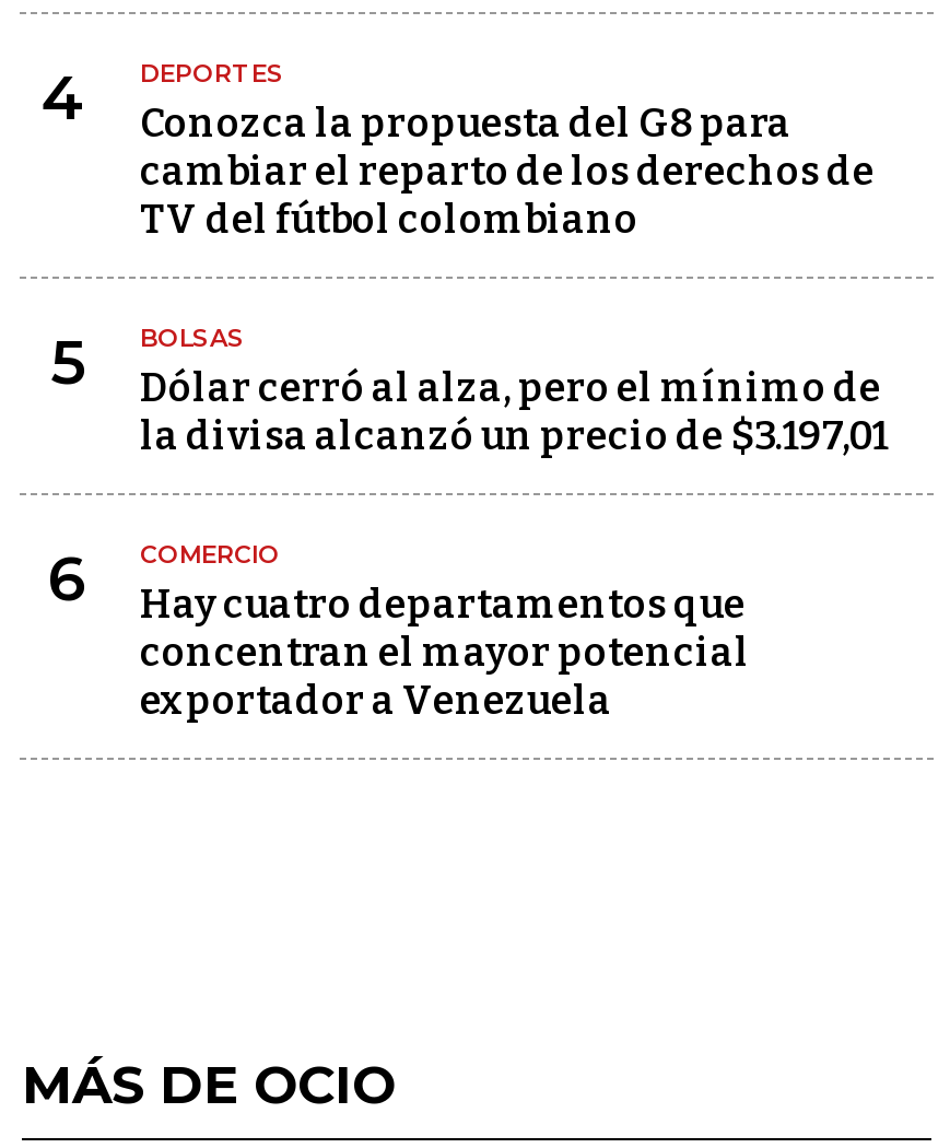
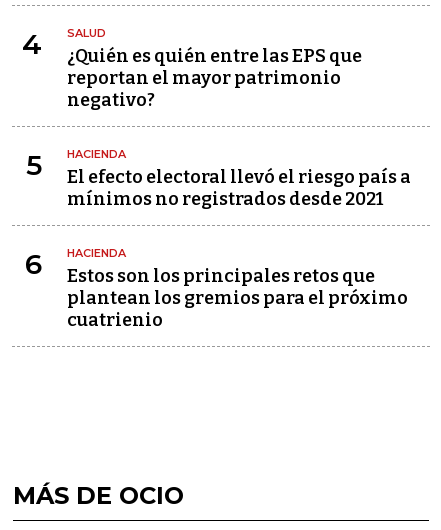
- DEPORTES
- Conozca la propuesta del G8 para
- cambiar el reparto de los derechos de
- TV del fútbol colombiano
+ SALUD
+ ¿Quién es quién entre las EPS que
+ reportan el mayor patrimonio
+ negativo?

- BOLSAS
- Dólar cerró al alza, pero el mínimo de
- la divisa alcanzó un precio de $3.197,01
+ HACIENDA
+ El efecto electoral llevó el riesgo país a
+ mínimos no registrados desde 2021

- COMERCIO
- Hay cuatro departamentos que
- concentran el mayor potencial
- exportador a Venezuela
+ HACIENDA
+ Estos son los principales retos que
+ plantean los gremios para el próximo
+ cuatrienio
